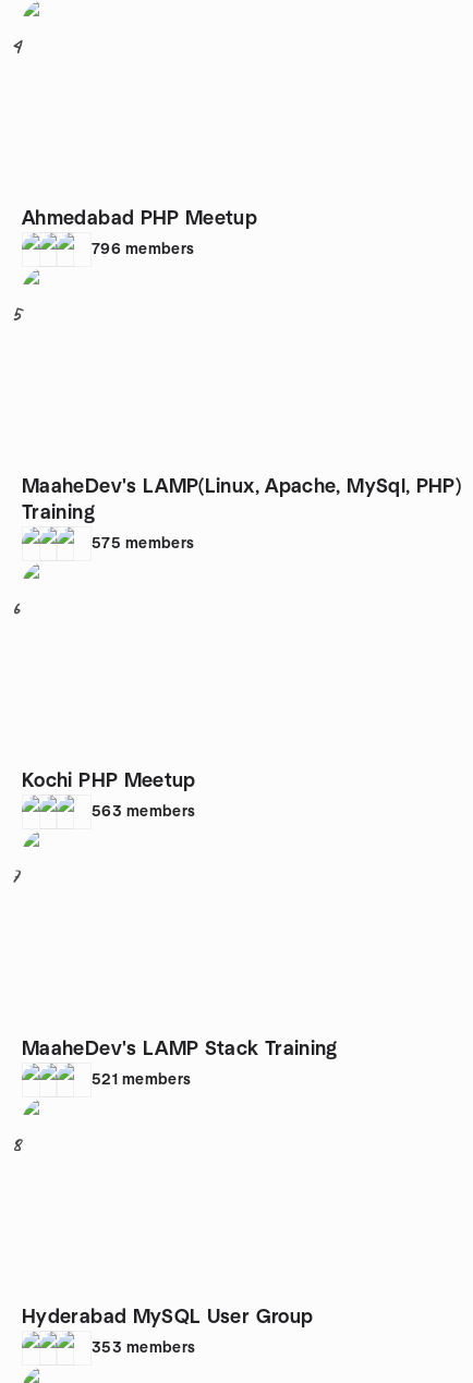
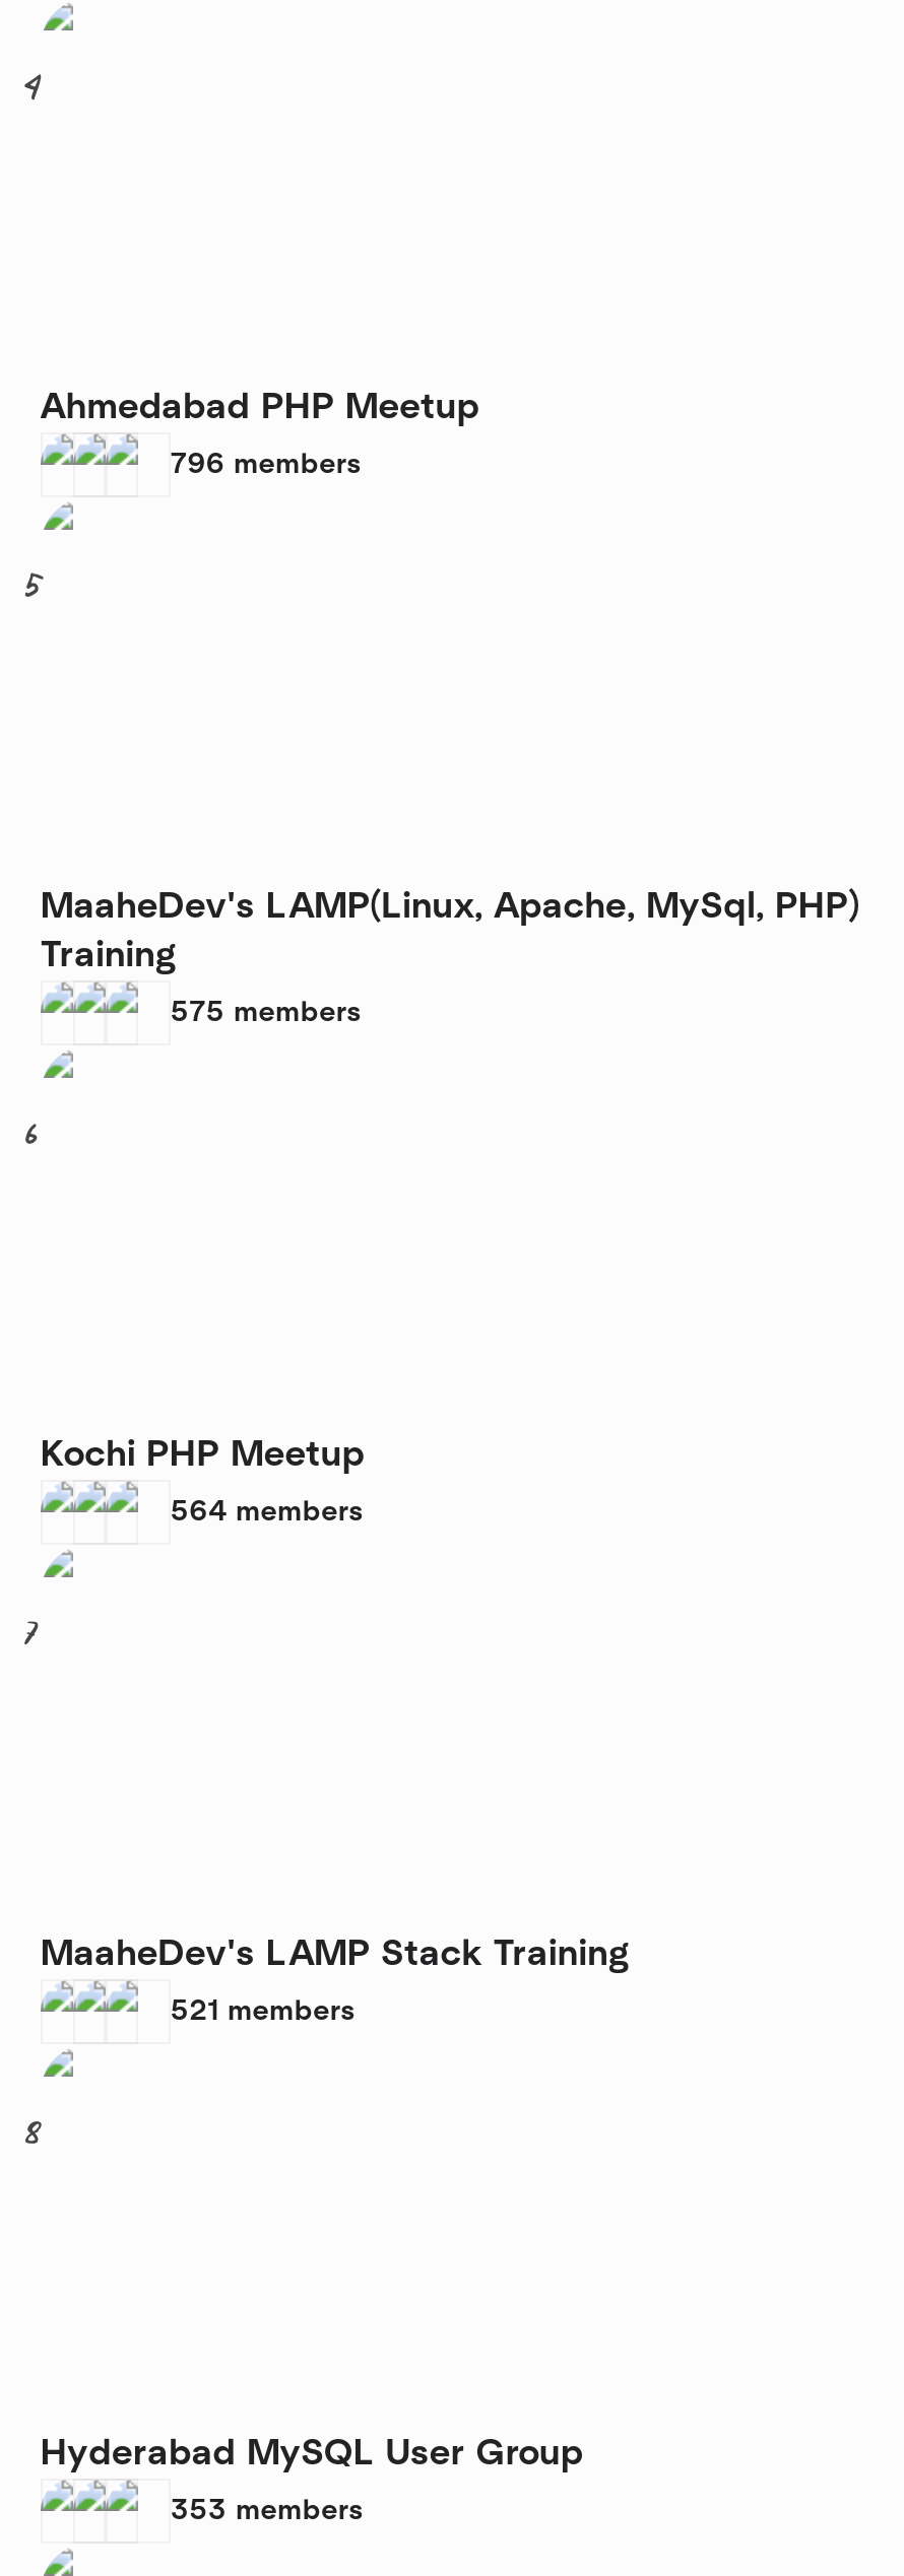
- 563 members
+ 564 members
